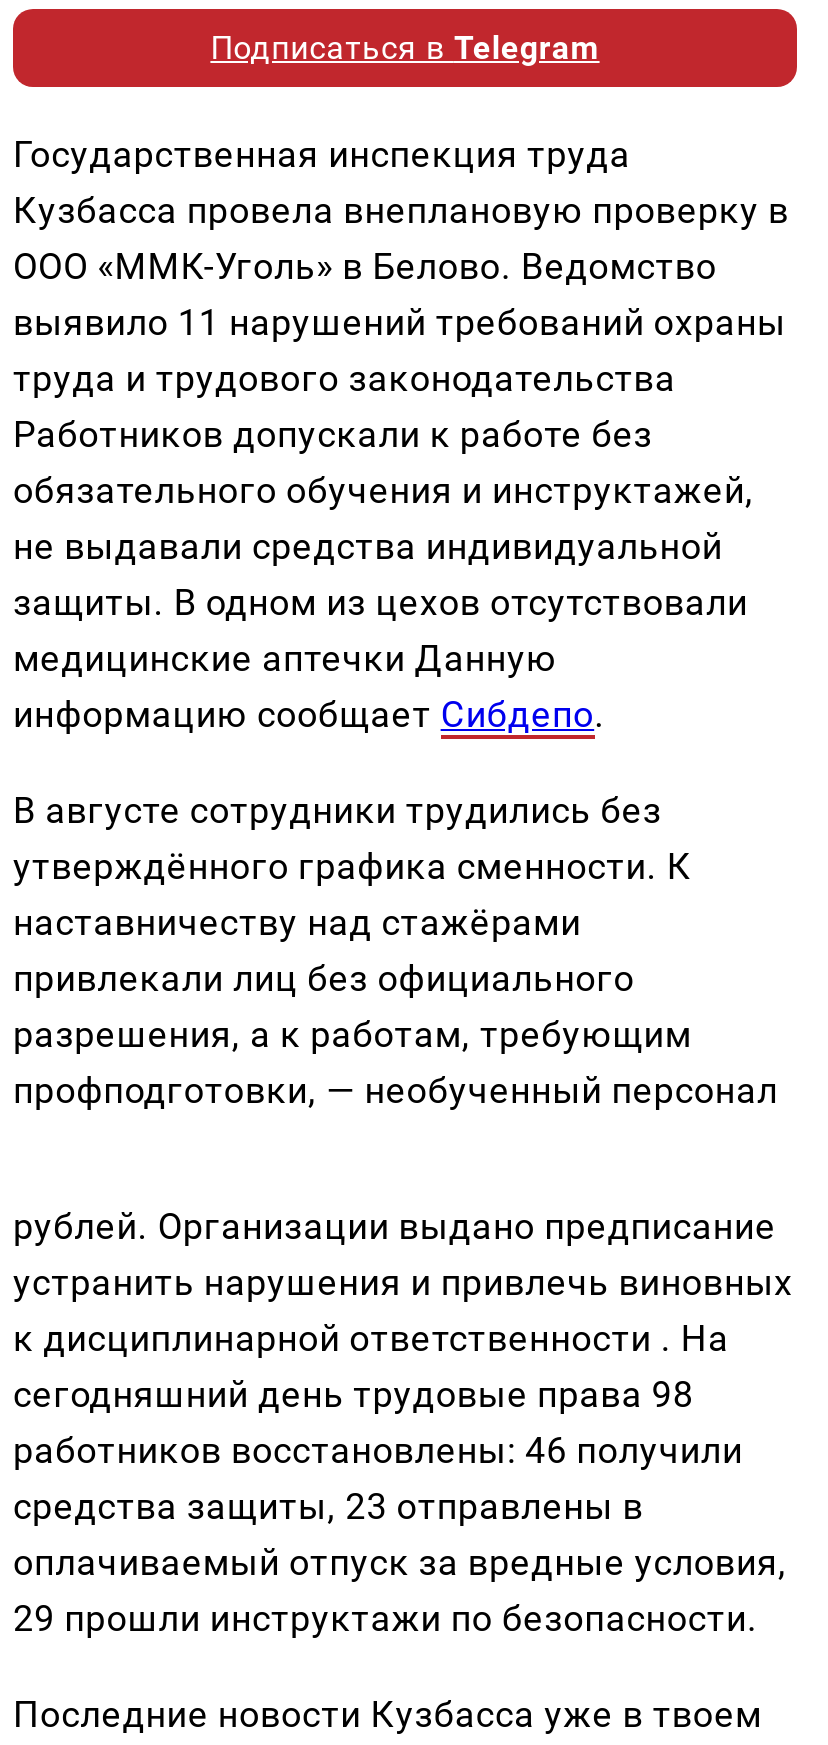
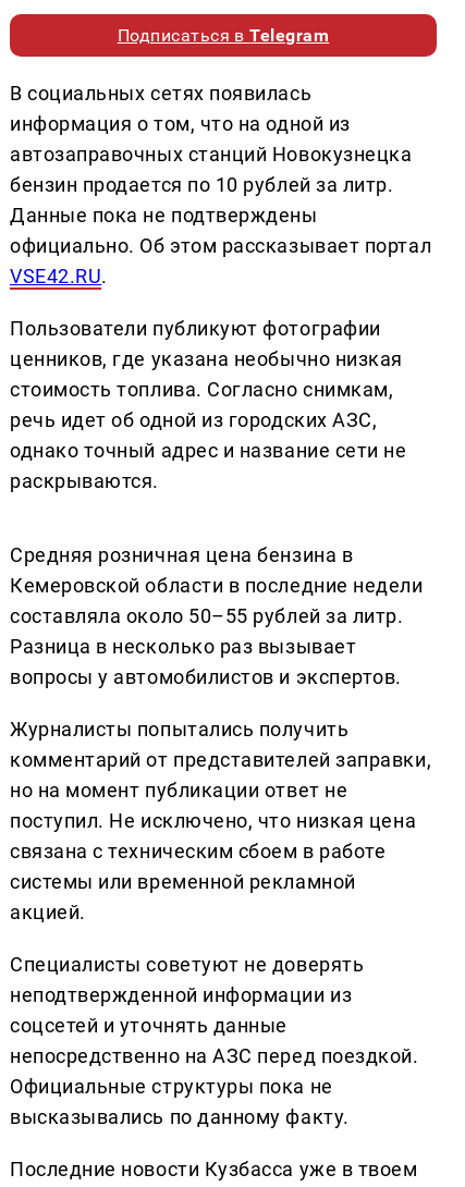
- Государственная инспекция труда
- Кузбасса провела внеплановую проверку в
- ООО «ММК-Уголь» в Белово. Ведомство
- выявило 11 нарушений требований охраны
- труда и трудового законодательства
- Работников допускали к работе без
- обязательного обучения и инструктажей,
- не выдавали средства индивидуальной
- защиты. В одном из цехов отсутствовали
- медицинские аптечки Данную
- информацию сообщает Сибдепо.
- В августе сотрудники трудились без
- утверждённого графика сменности. К
- наставничеству над стажёрами
- привлекали лиц без официального
- разрешения, а к работам, требующим
- профподготовки, — необученный персонал
- рублей. Организации выдано предписание
- устранить нарушения и привлечь виновных
- к дисциплинарной ответственности . На
- сегодняшний день трудовые права 98
- работников восстановлены: 46 получили
- средства защиты, 23 отправлены в
- оплачиваемый отпуск за вредные условия,
- 29 прошли инструктажи по безопасности.
+ В социальных сетях появилась
+ информация о том, что на одной из
+ автозаправочных станций Новокузнецка
+ бензин продается по 10 рублей за литр.
+ Данные пока не подтверждены
+ официально. Об этом рассказывает портал
+ VSE42.RU.
+ Пользователи публикуют фотографии
+ ценников, где указана необычно низкая
+ стоимость топлива. Согласно снимкам,
+ речь идет об одной из городских АЗС,
+ однако точный адрес и название сети не
+ раскрываются.
+ Средняя розничная цена бензина в
+ Кемеровской области в последние недели
+ составляла около 50–55 рублей за литр.
+ Разница в несколько раз вызывает
+ вопросы у автомобилистов и экспертов.
+ Журналисты попытались получить
+ комментарий от представителей заправки,
+ но на момент публикации ответ не
+ поступил. Не исключено, что низкая цена
+ связана с техническим сбоем в работе
+ системы или временной рекламной
+ акцией.
+ Специалисты советуют не доверять
+ неподтвержденной информации из
+ соцсетей и уточнять данные
+ непосредственно на АЗС перед поездкой.
+ Официальные структуры пока не
+ высказывались по данному факту.
